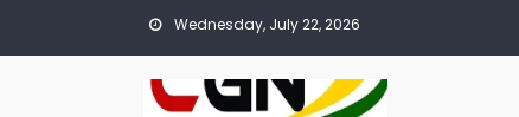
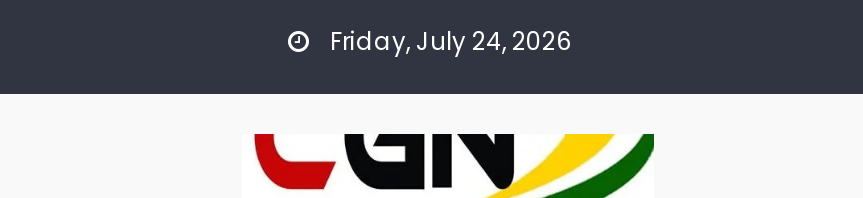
- Wednesday, July 22, 2026
+ Friday, July 24, 2026
